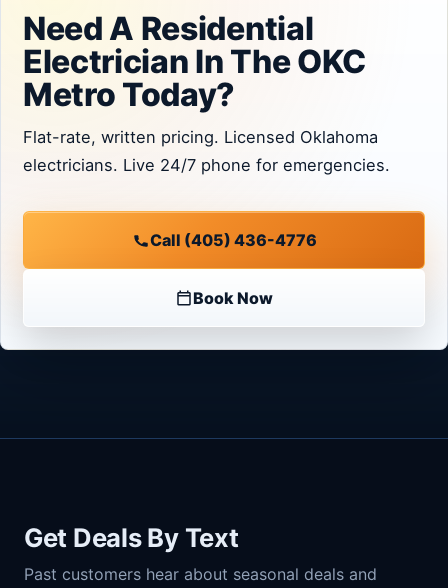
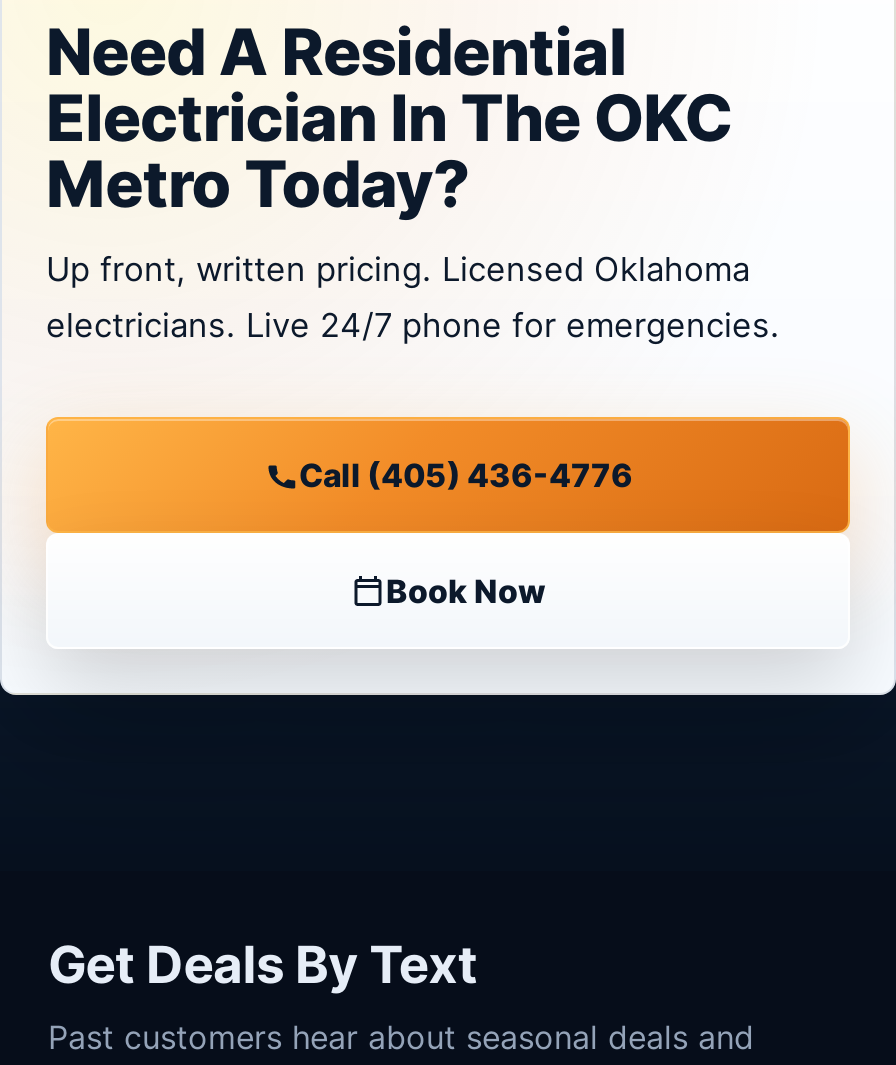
- Flat-rate, written pricing. Licensed Oklahoma
+ Up front, written pricing. Licensed Oklahoma
